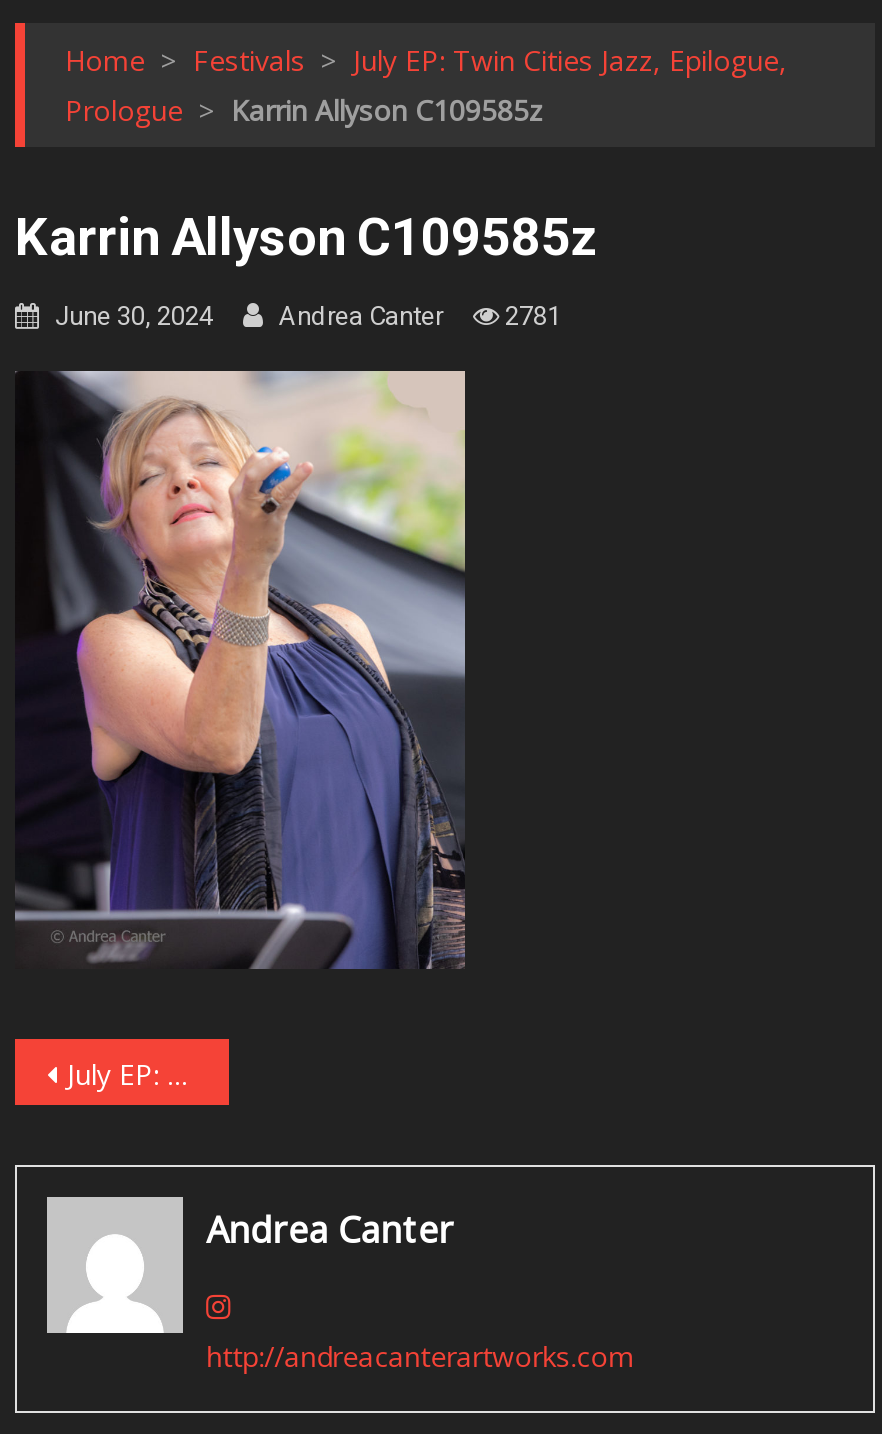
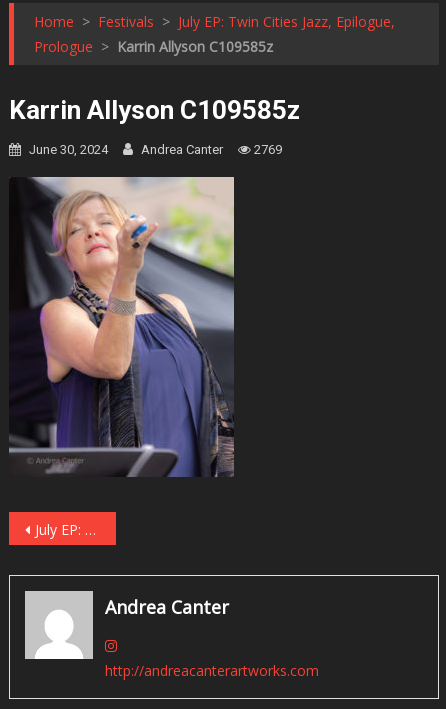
- 2781
+ 2769
